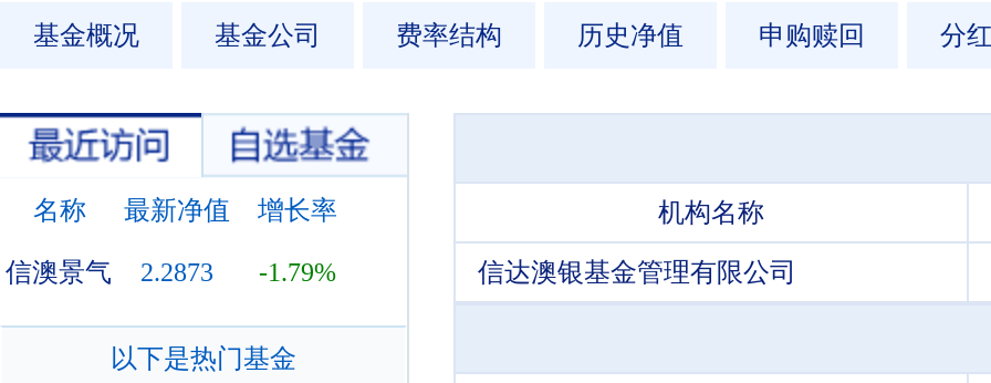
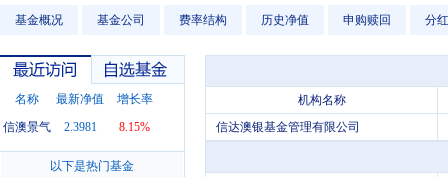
- 2.2873
+ 2.3981

- -1.79%
+ 8.15%
